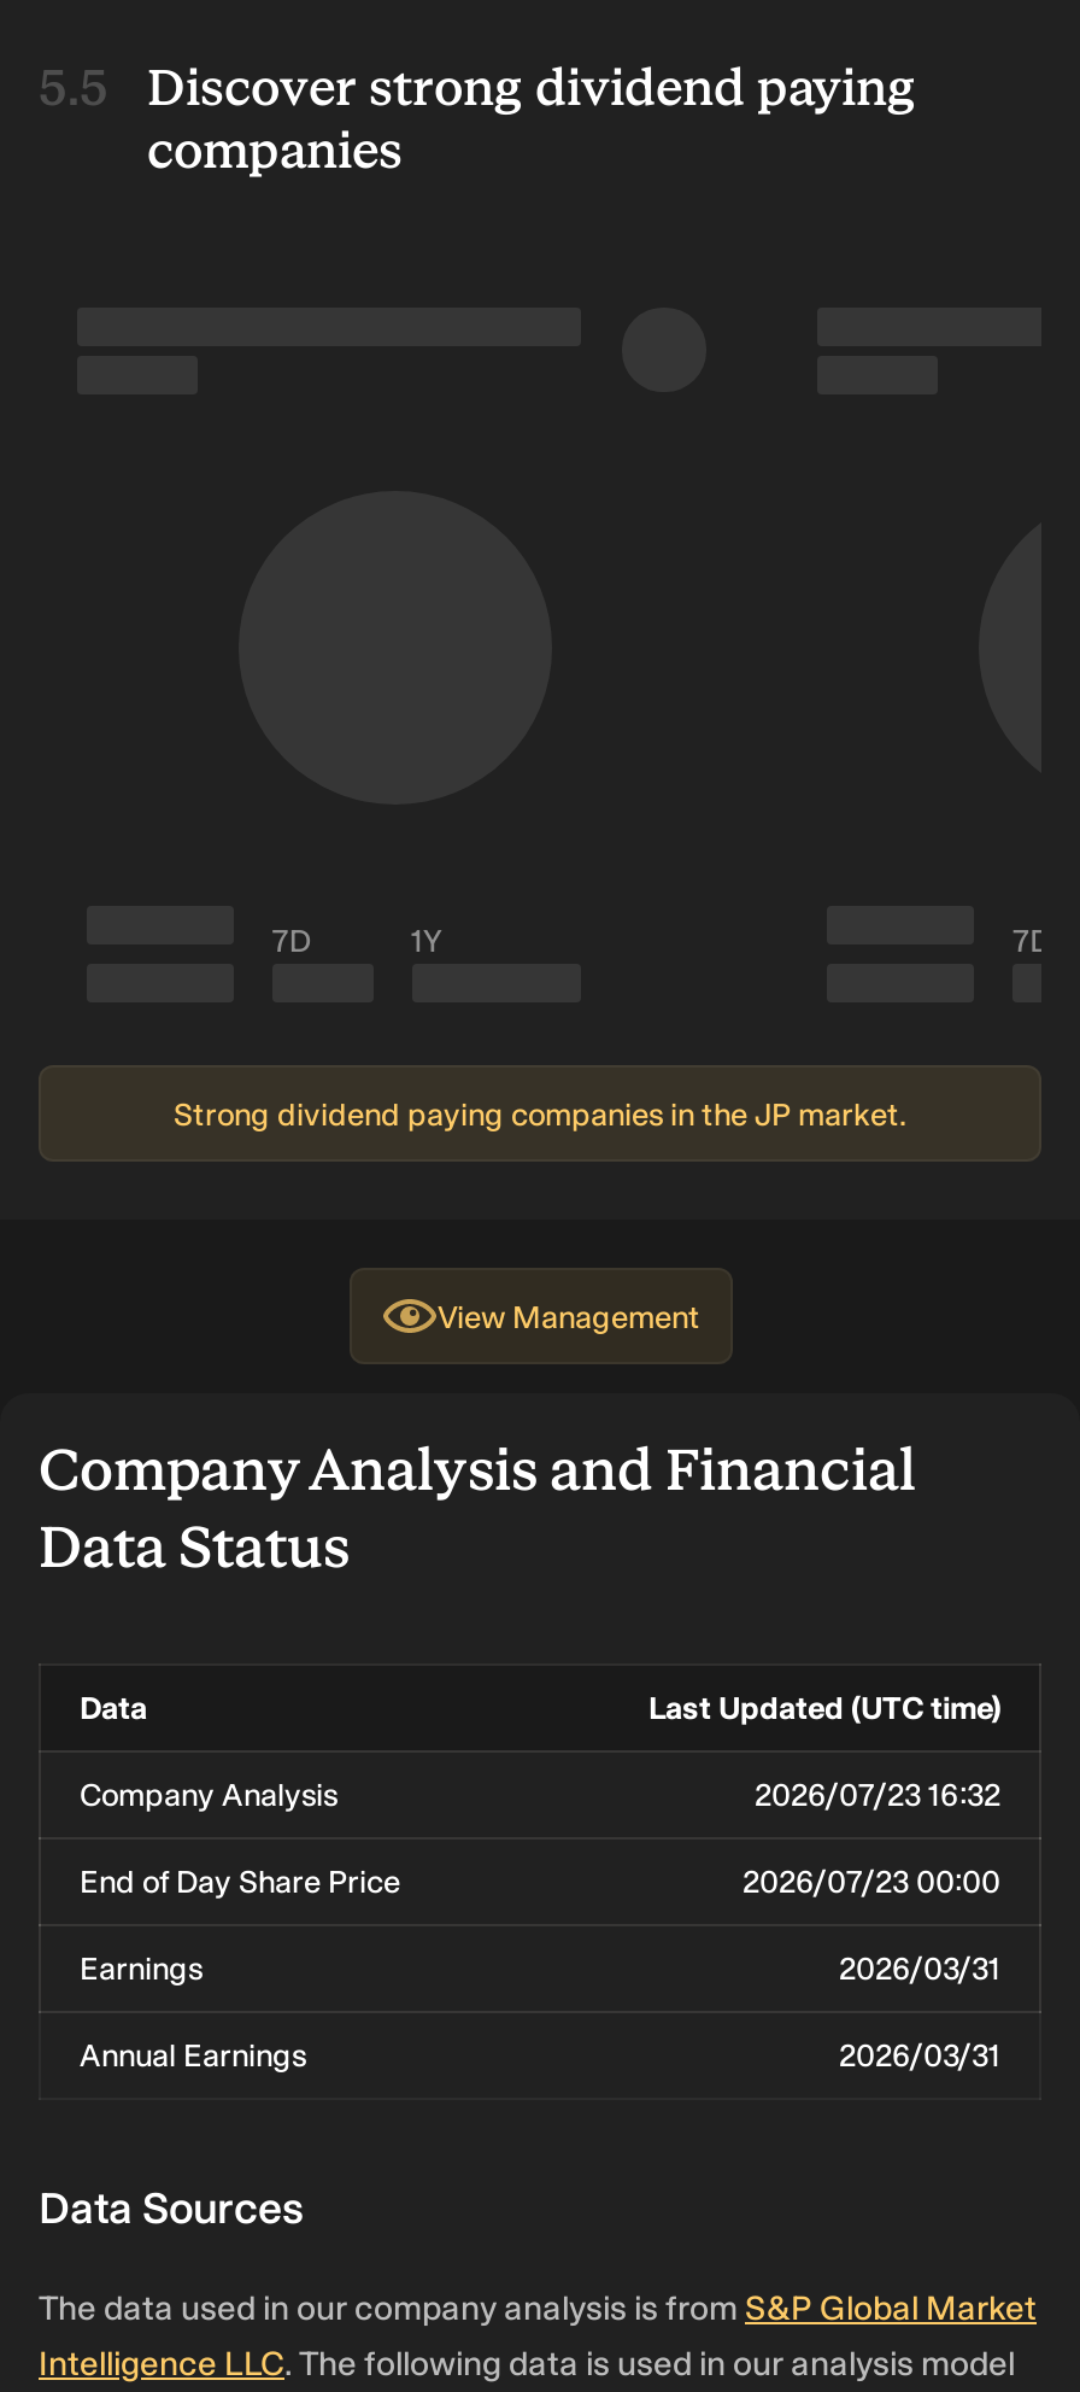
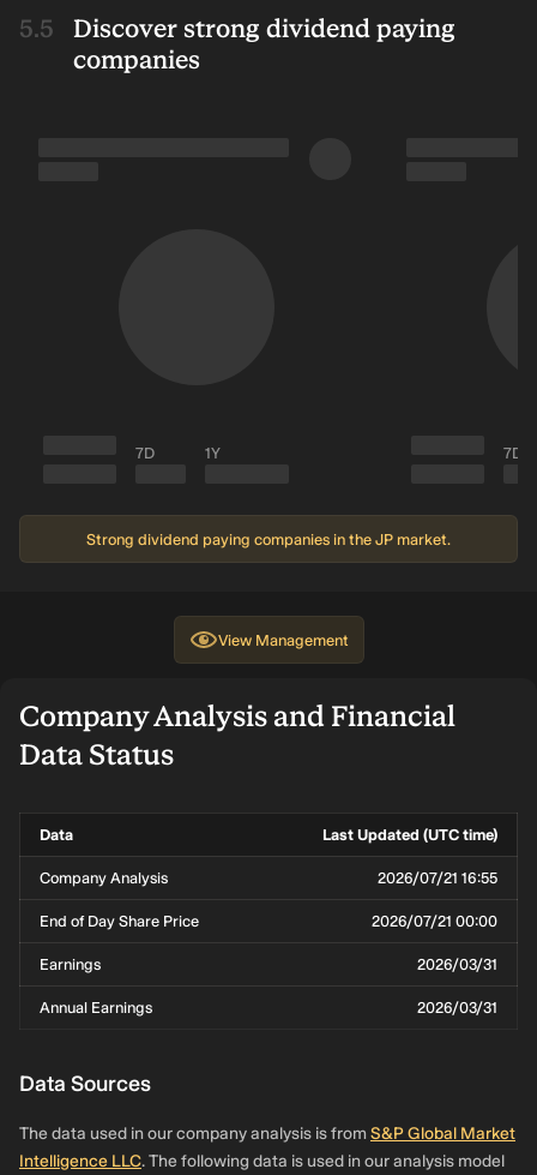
- 2026/07/23 16:32
+ 2026/07/21 16:55

- 2026/07/23 00:00
+ 2026/07/21 00:00
